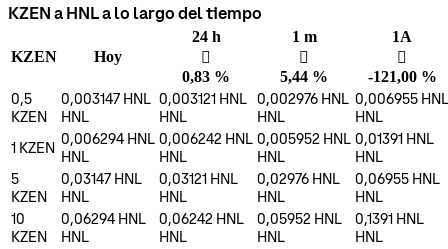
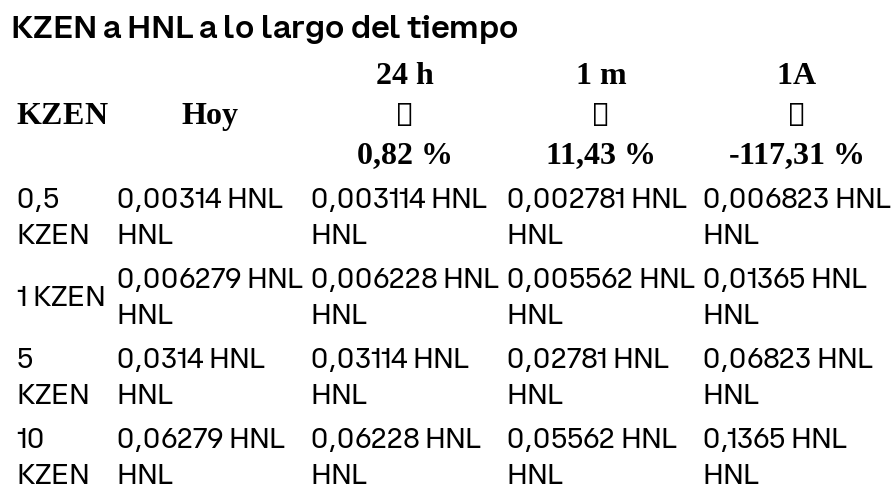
- 0,83 %
+ 0,82 %

- 5,44 %
+ 11,43 %

- -121,00 %
+ -117,31 %

- 0,003147 HNL
+ 0,00314 HNL

- 0,003121 HNL
+ 0,003114 HNL

- 0,002976 HNL
+ 0,002781 HNL

- 0,006955 HNL
+ 0,006823 HNL

- 1 KZEN 0,006294 HNL
+ 1 KZEN 0,006279 HNL

- 0,006242 HNL
+ 0,006228 HNL

- 0,005952 HNL
+ 0,005562 HNL

- 0,01391 HNL
+ 0,01365 HNL

- 0,03147 HNL
+ 0,0314 HNL

- 0,03121 HNL
+ 0,03114 HNL

- 0,02976 HNL
+ 0,02781 HNL

- 0,06955 HNL
+ 0,06823 HNL

- 0,06294 HNL
+ 0,06279 HNL

- 0,06242 HNL
+ 0,06228 HNL

- 0,05952 HNL
+ 0,05562 HNL

- 0,1391 HNL
+ 0,1365 HNL
